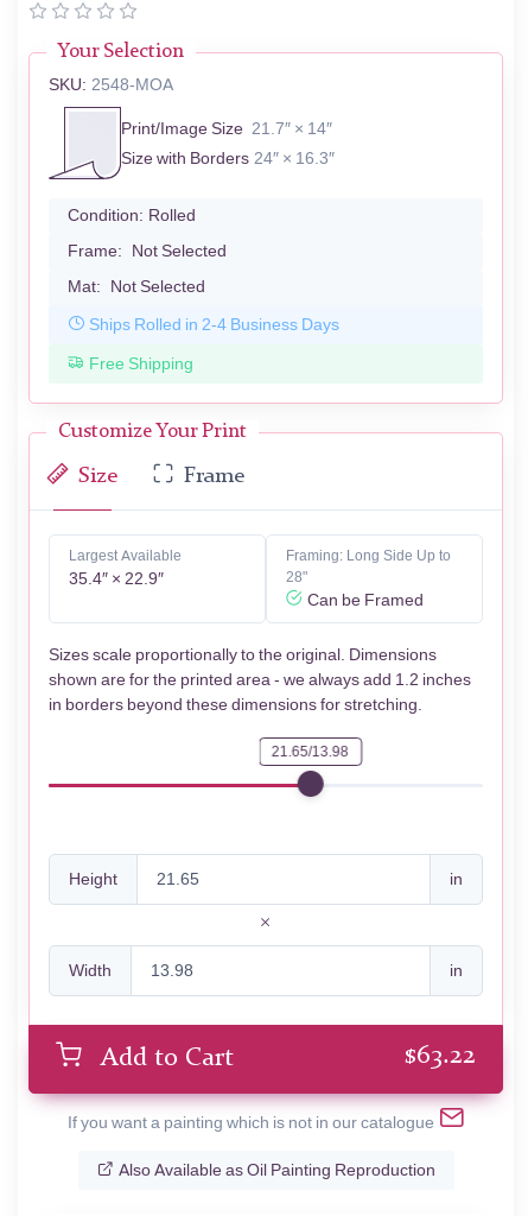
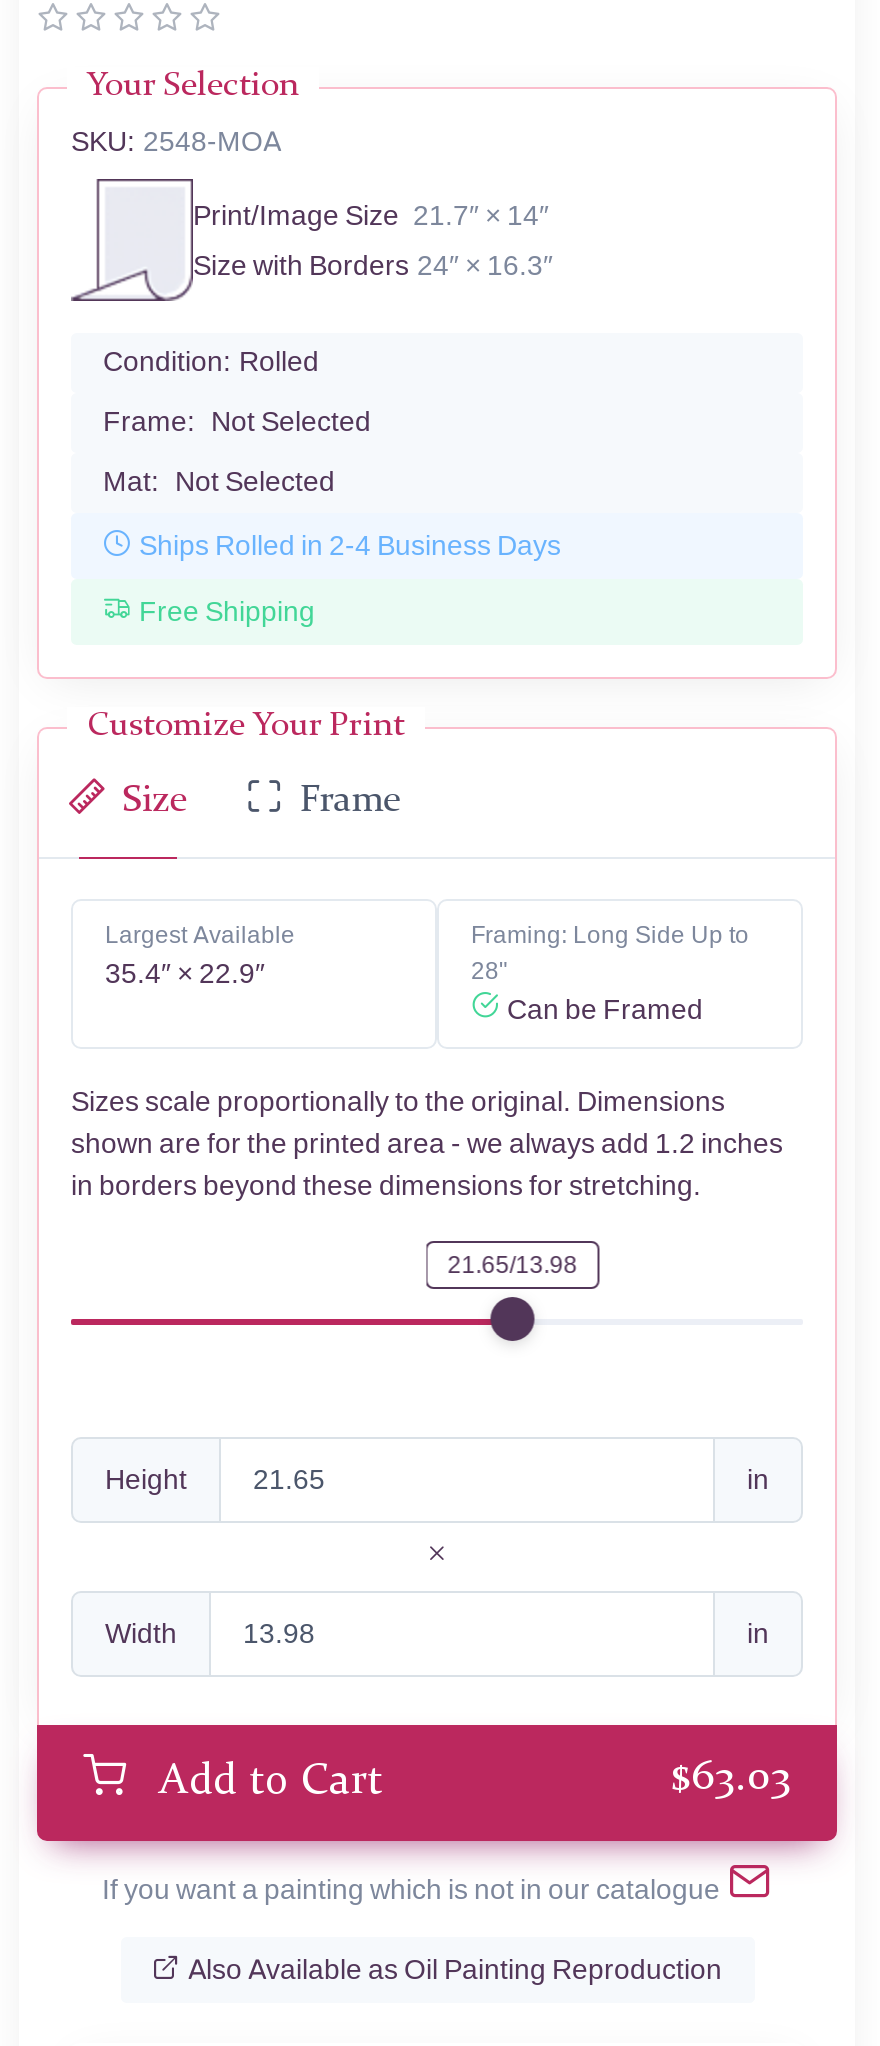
- $63.22
+ $63.03
